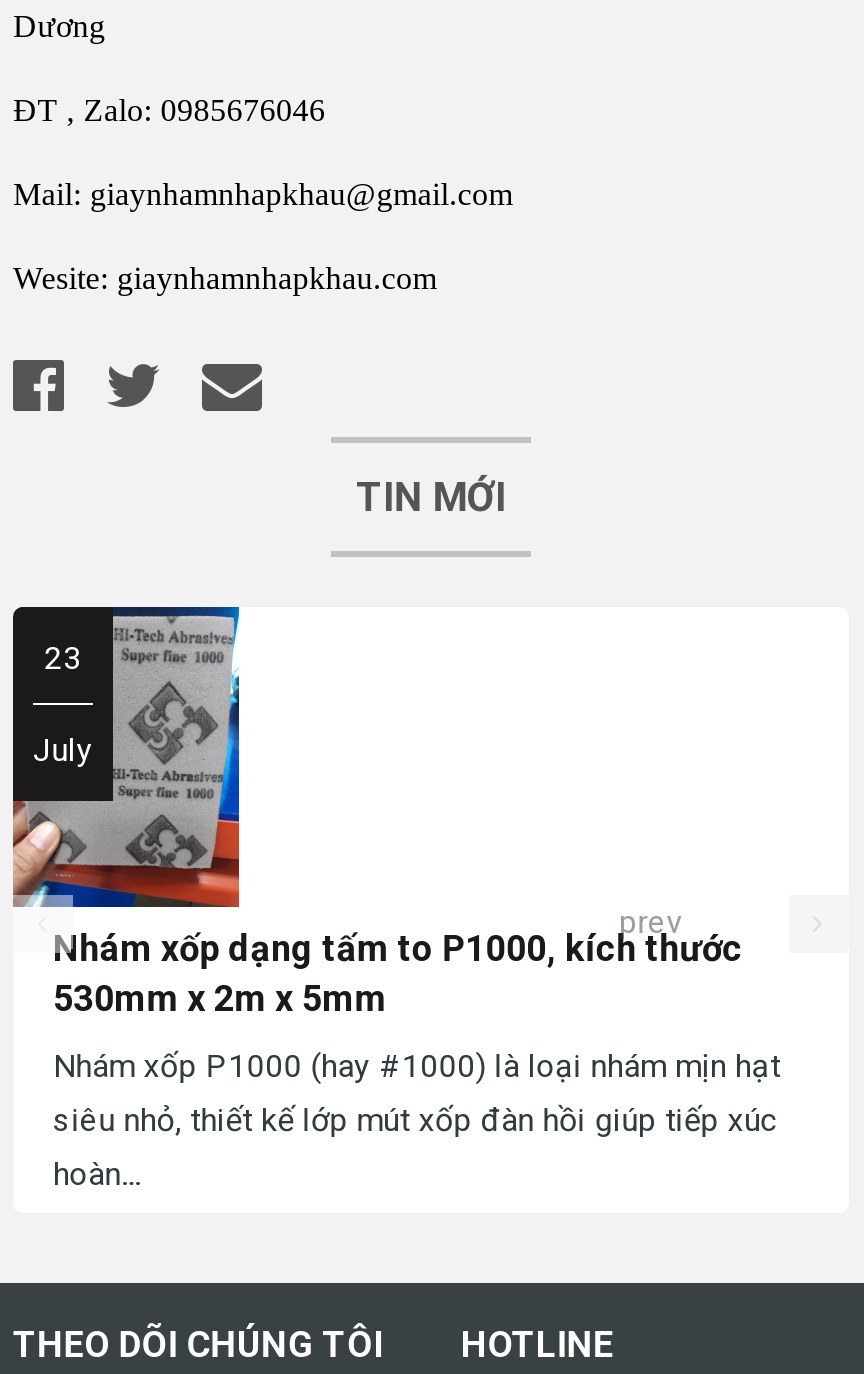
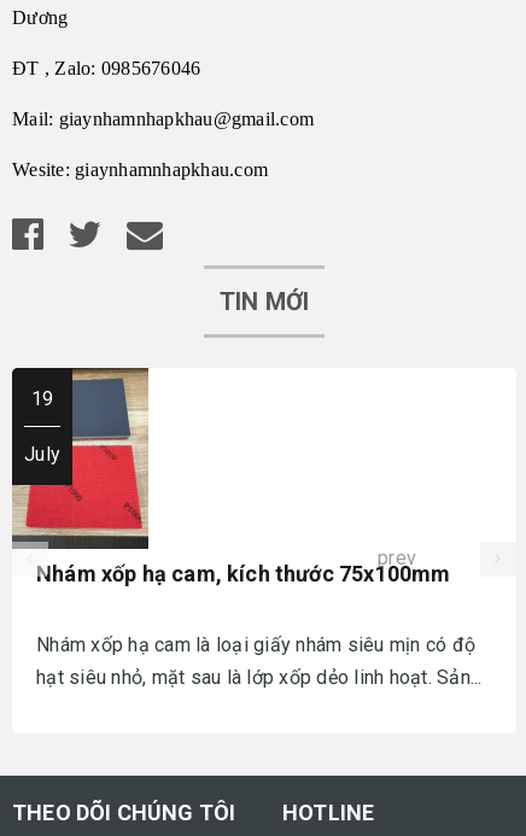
- [image]
- 23
+ [image]
+ 19

- Nhám xốp dạng tấm to P1000, kích thước
- 530mm x 2m x 5mm
+ Nhám xốp hạ cam, kích thước 75x100mm

- Nhám xốp P1000 (hay #1000) là loại nhám mịn hạt
- siêu nhỏ, thiết kế lớp mút xốp đàn hồi giúp tiếp xúc
- hoàn...
+ Nhám xốp hạ cam là loại giấy nhám siêu mịn có độ
+ hạt siêu nhỏ, mặt sau là lớp xốp dẻo linh hoạt. Sản...
